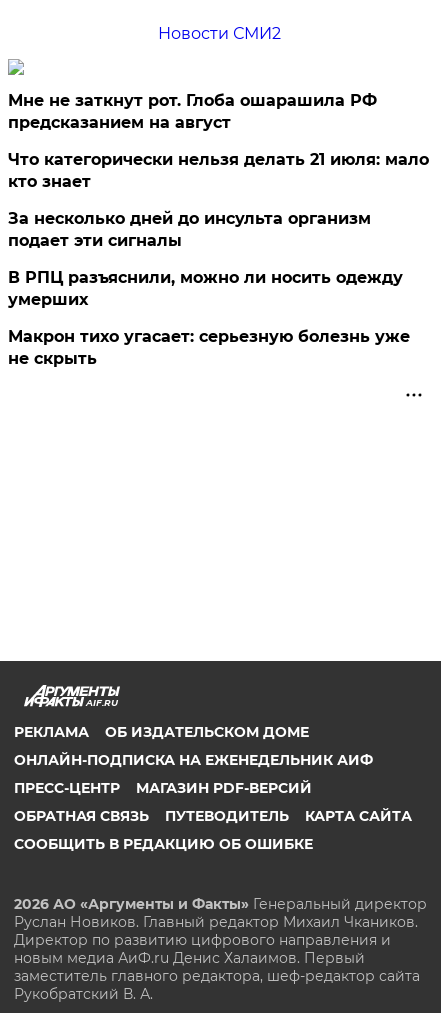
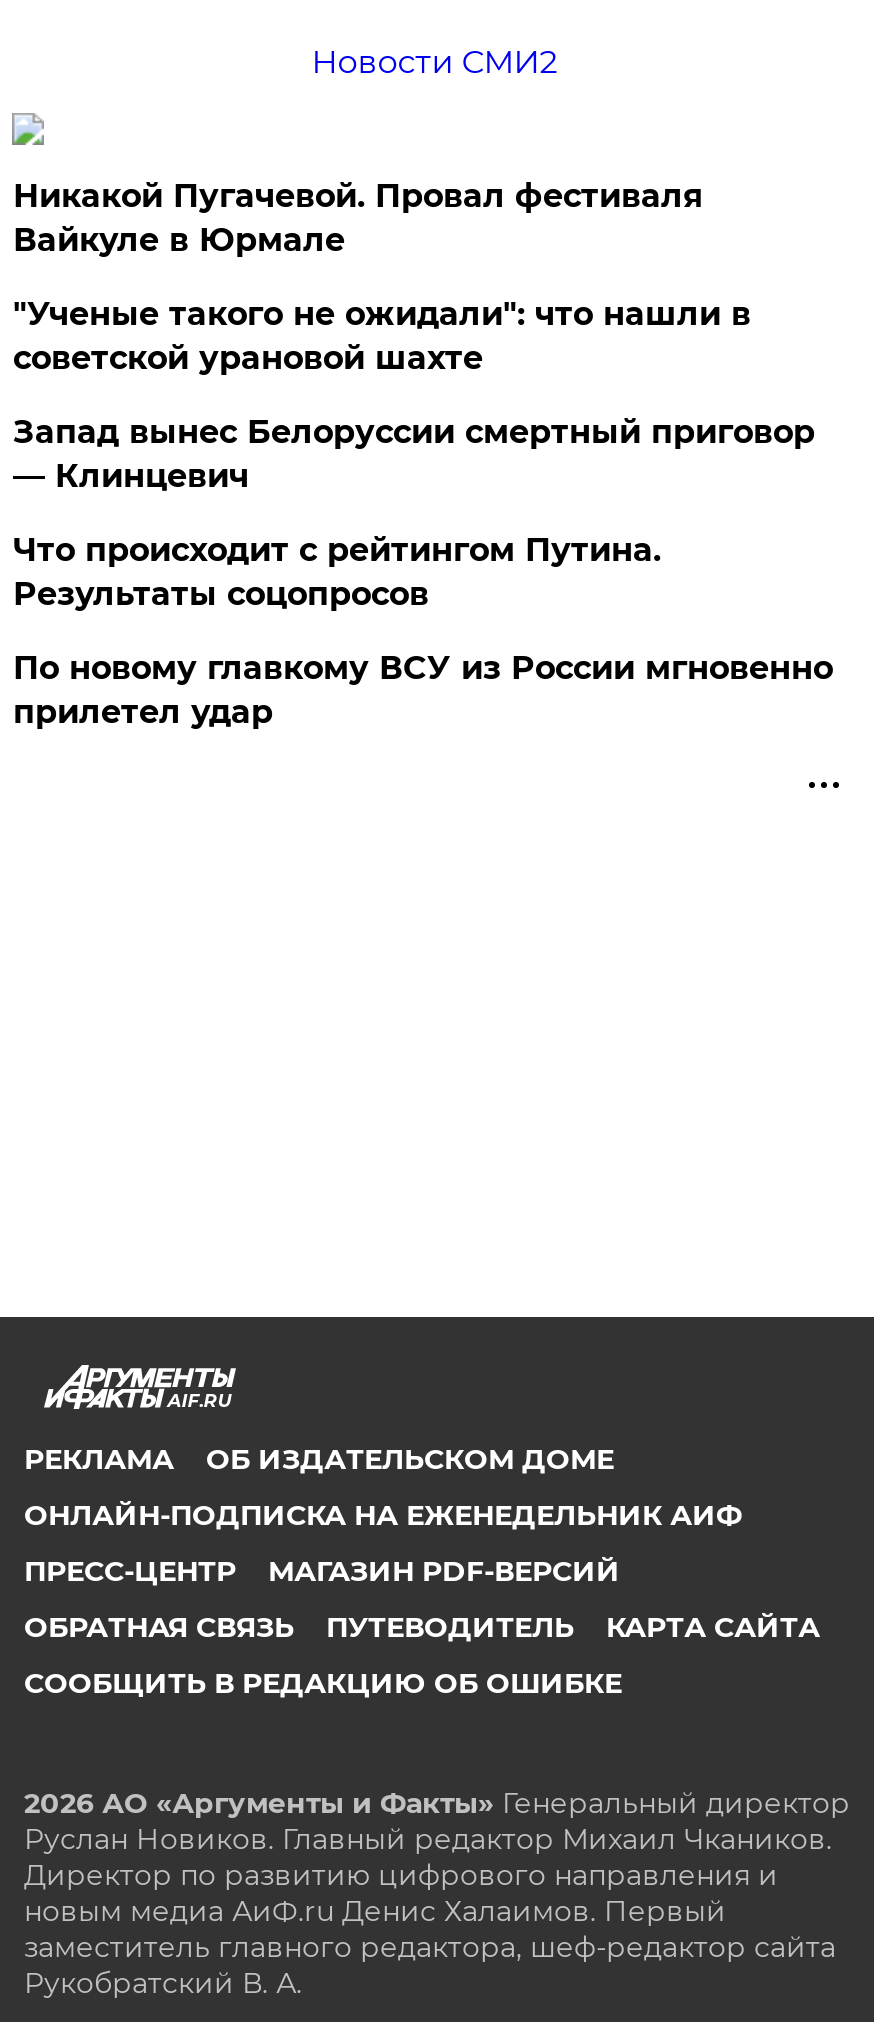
- Мне не заткнут рот. Глоба ошарашила РФ
- предсказанием на август
+ Никакой Пугачевой. Провал фестиваля
+ Вайкуле в Юрмале

- Что категорически нельзя делать 21 июля: мало
- кто знает
+ "Ученые такого не ожидали": что нашли в
+ советской урановой шахте

- За несколько дней до инсульта организм
- подает эти сигналы
+ Запад вынес Белоруссии смертный приговор
+ — Клинцевич

- В РПЦ разъяснили, можно ли носить одежду
- умерших
+ Что происходит с рейтингом Путина.
+ Результаты соцопросов

- Макрон тихо угасает: серьезную болезнь уже
- не скрыть
+ По новому главкому ВСУ из России мгновенно
+ прилетел удар
